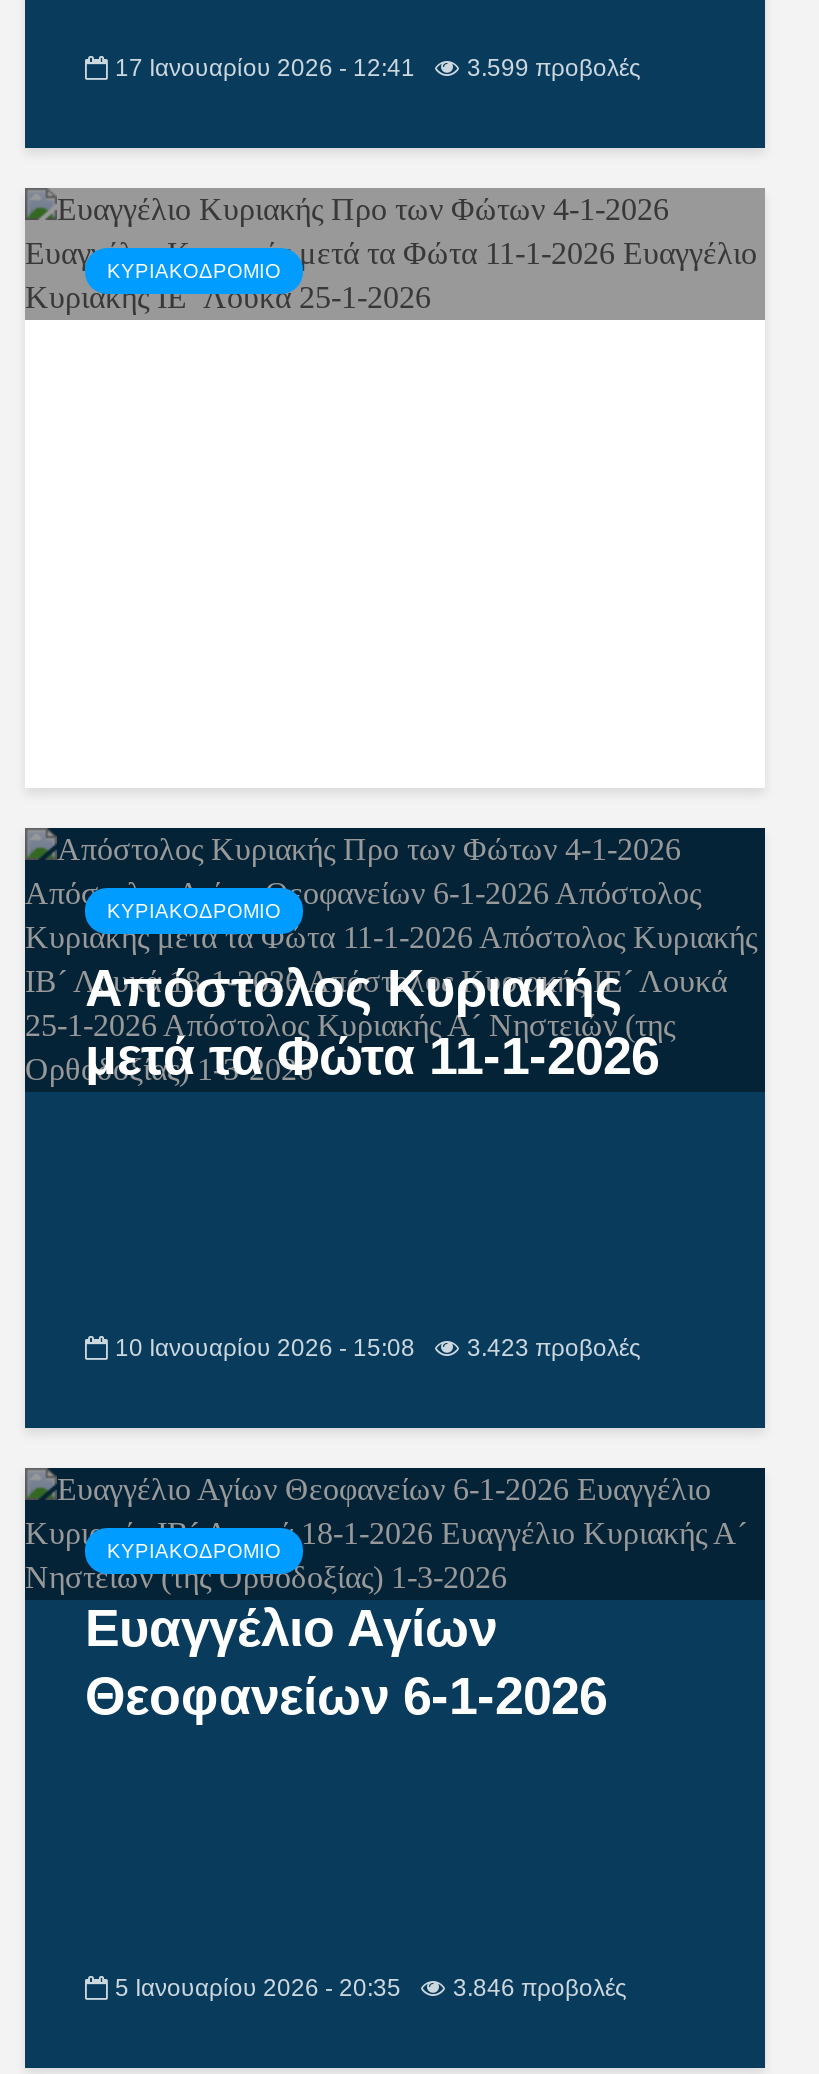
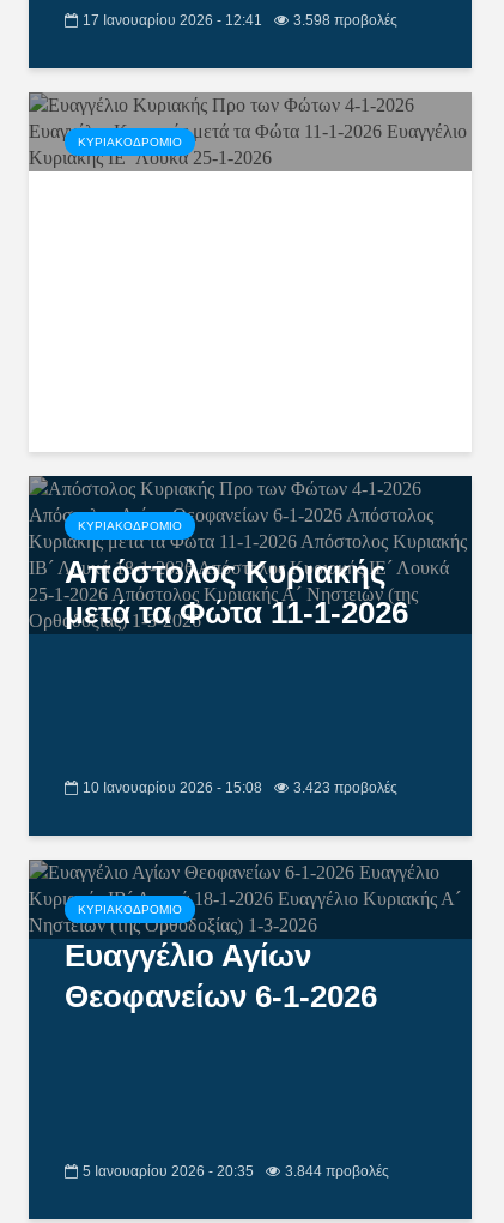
- 17 Ιανουαρίου 2026 - 12:41 3.599 προβολές
+ 17 Ιανουαρίου 2026 - 12:41 3.598 προβολές

- 5 Ιανουαρίου 2026 - 20:35 3.846 προβολές
+ 5 Ιανουαρίου 2026 - 20:35 3.844 προβολές
